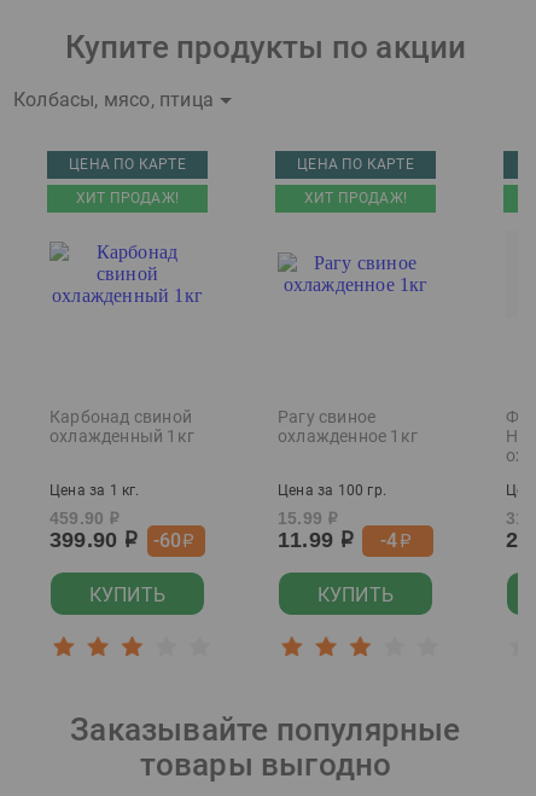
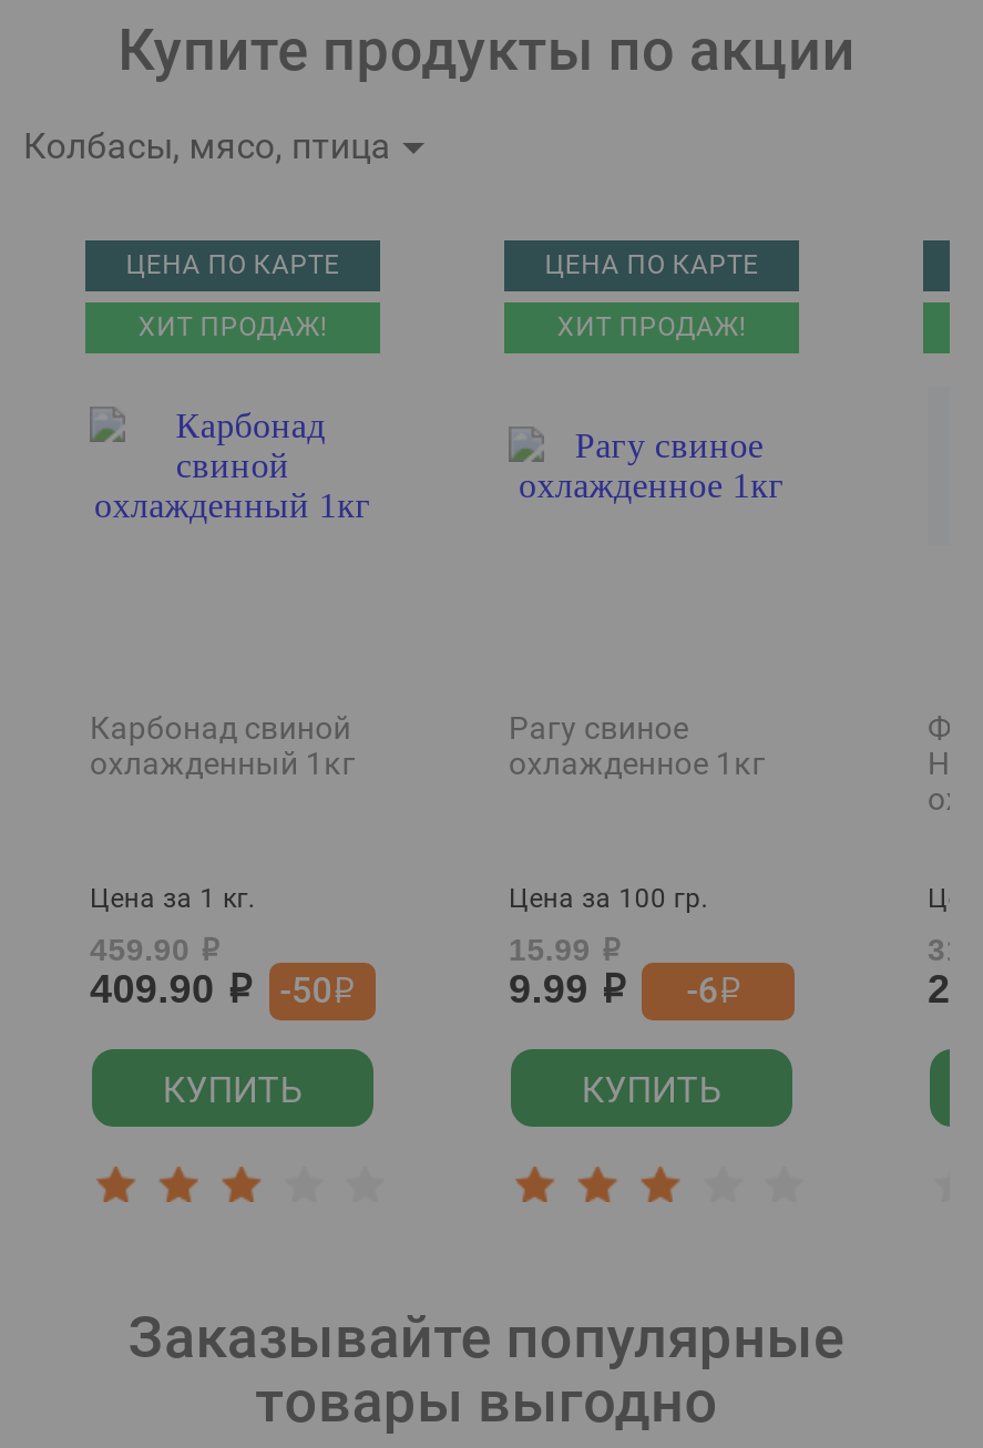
- 399.90 р
+ 409.90 р

- -60р
+ -50р

- 11.99 р
+ 9.99 р

- -4р
+ -6р
